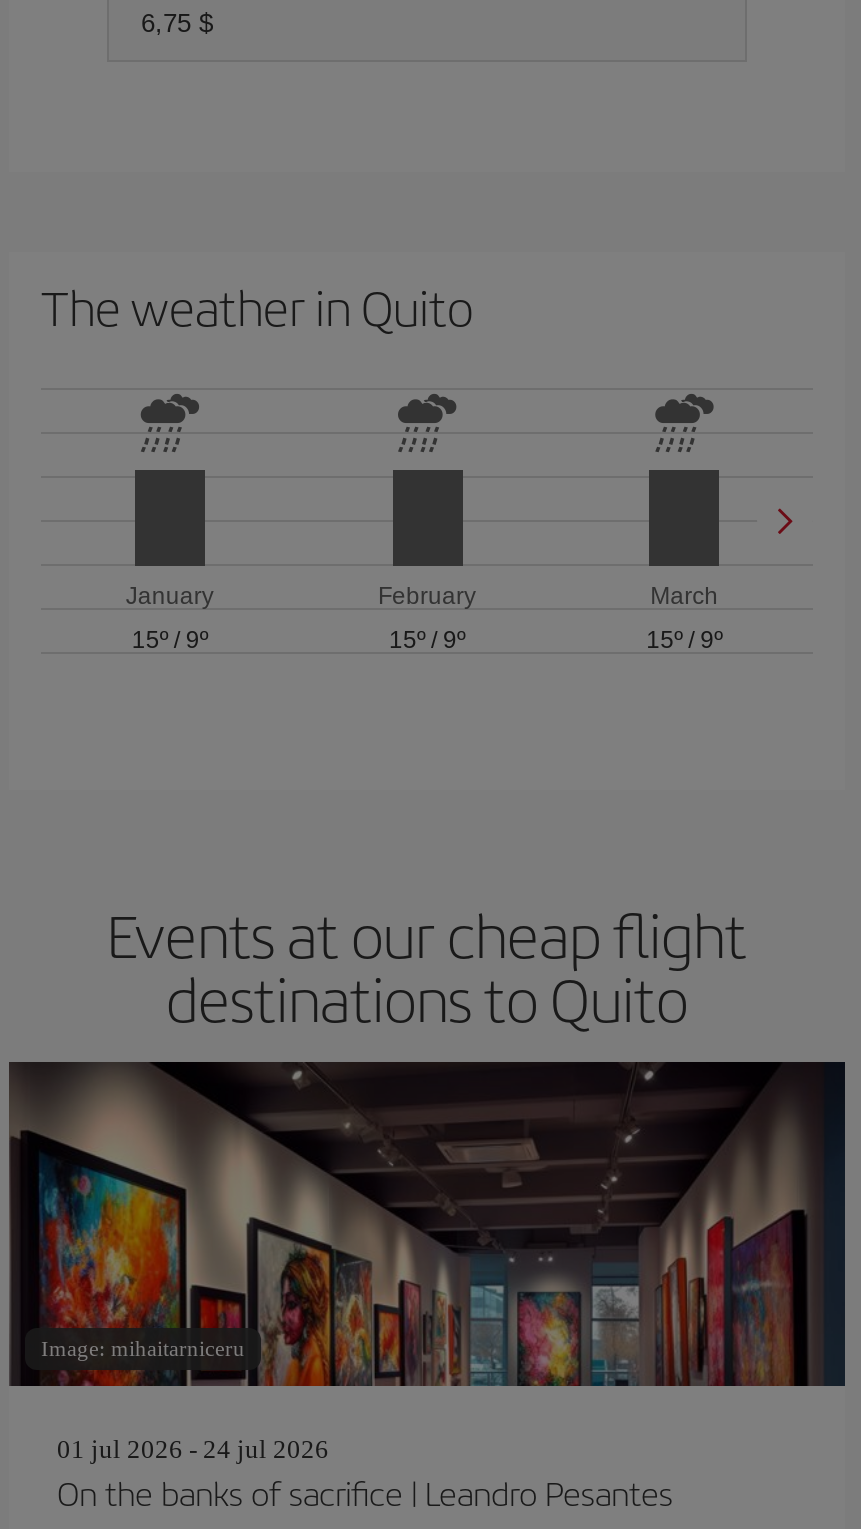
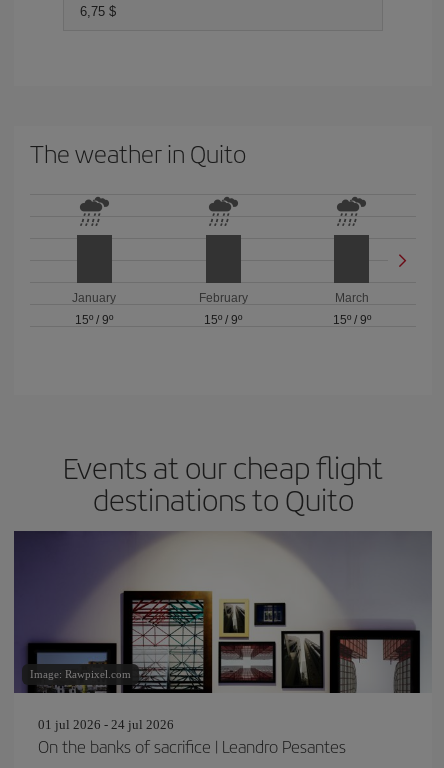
- [image]
- Image: mihaitarniceru
+ [image]
+ Image: Rawpixel.com
